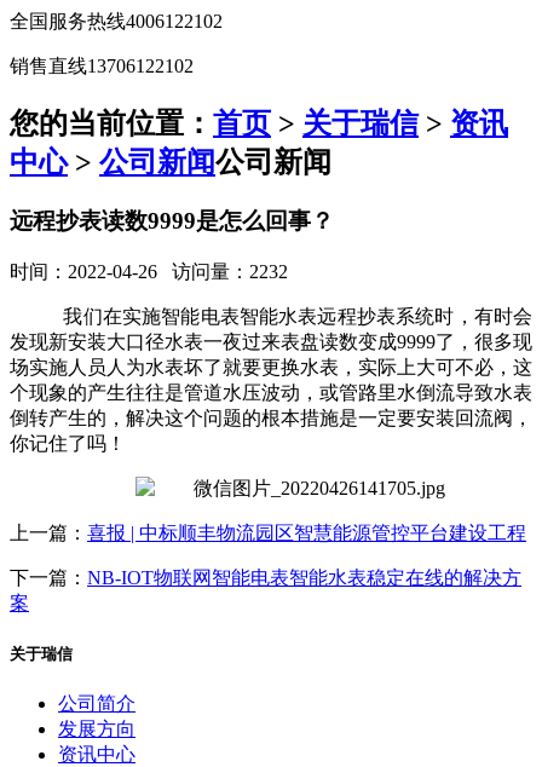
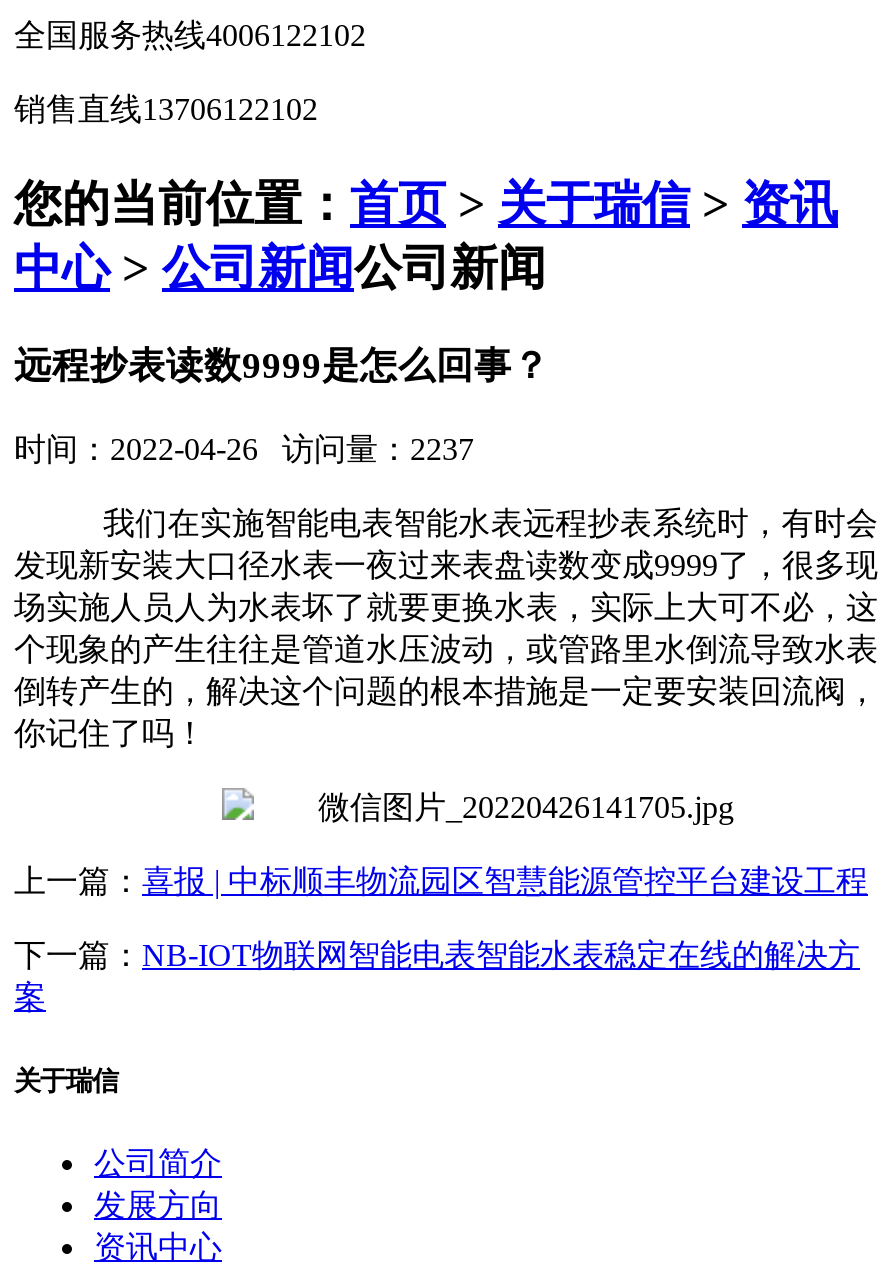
- 时间：2022-04-26 访问量：2232
+ 时间：2022-04-26 访问量：2237
